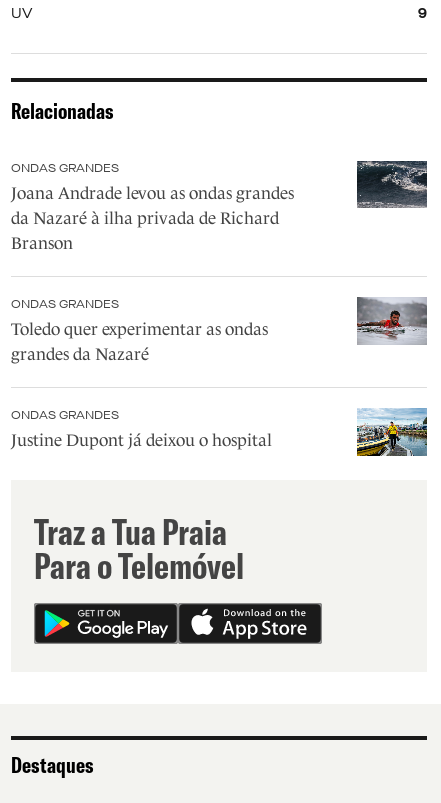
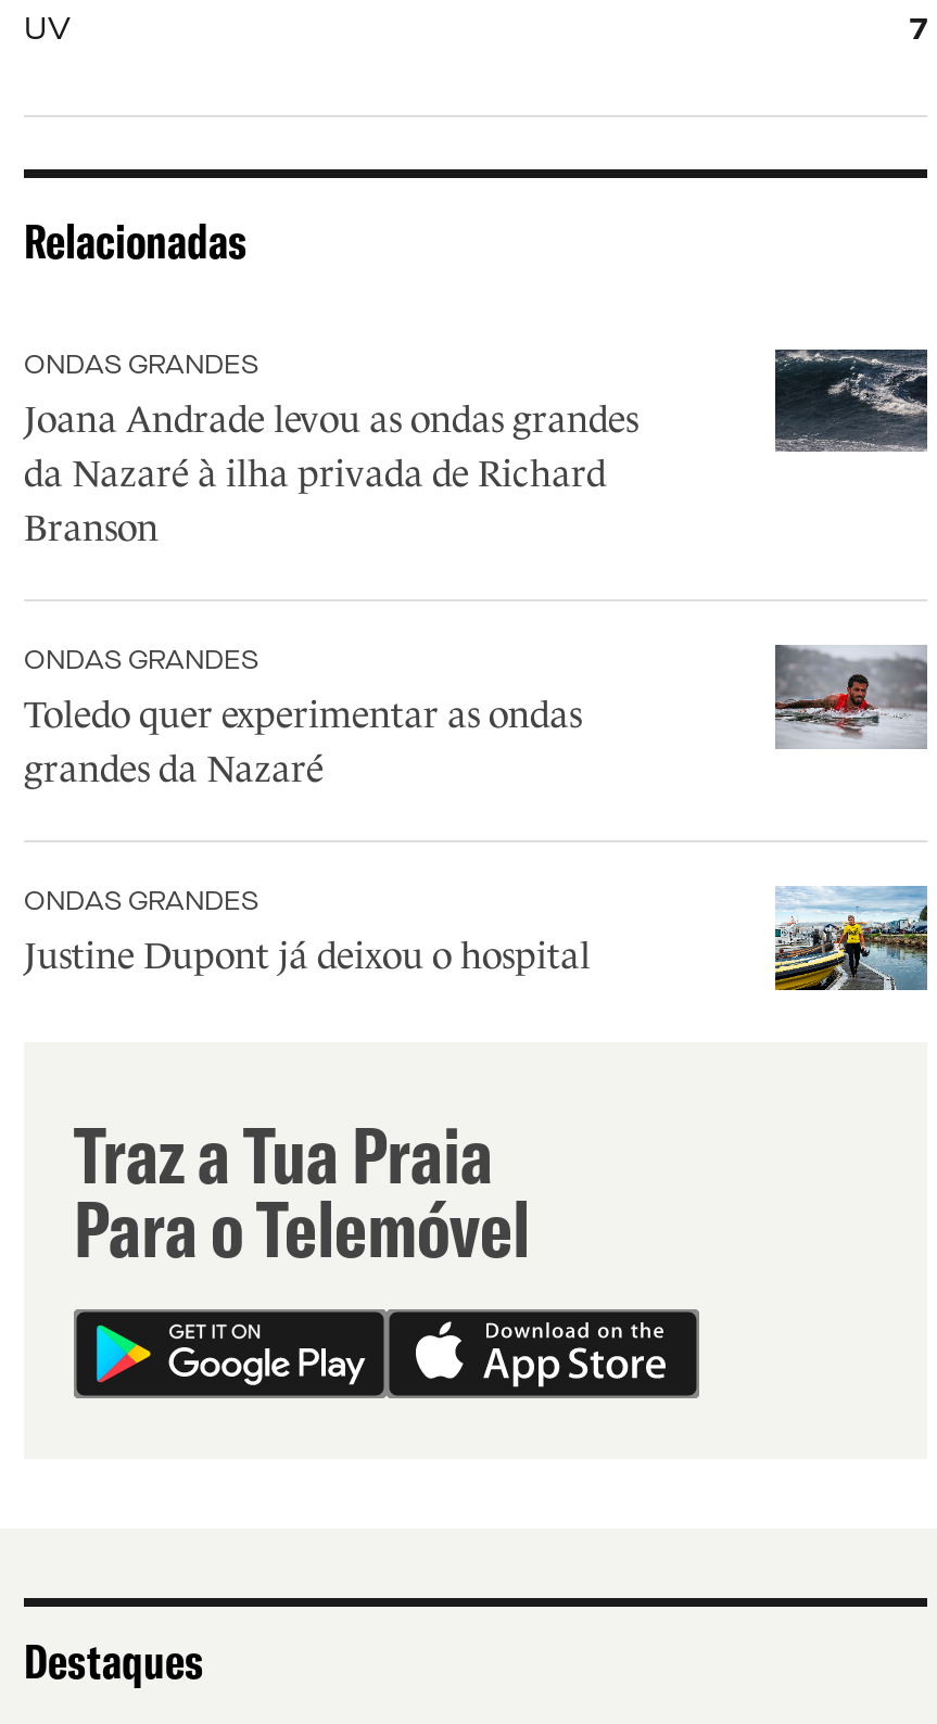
- 9
+ 7
